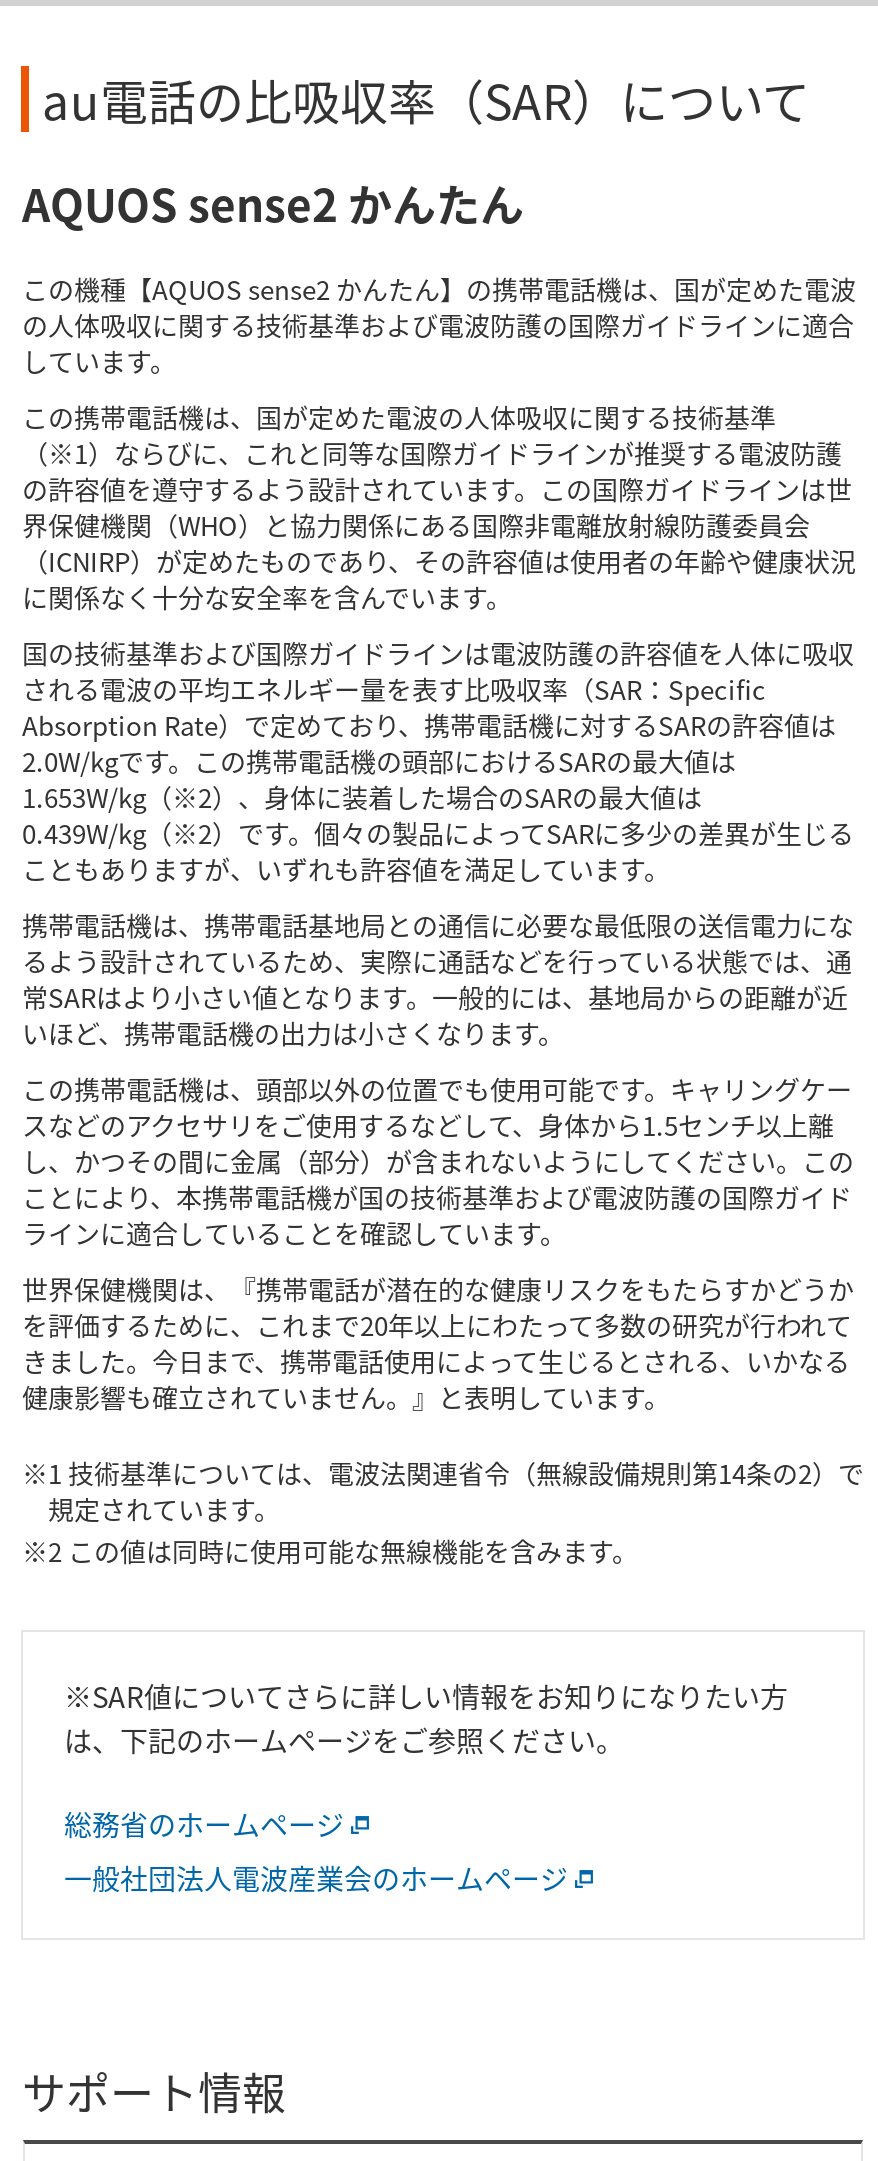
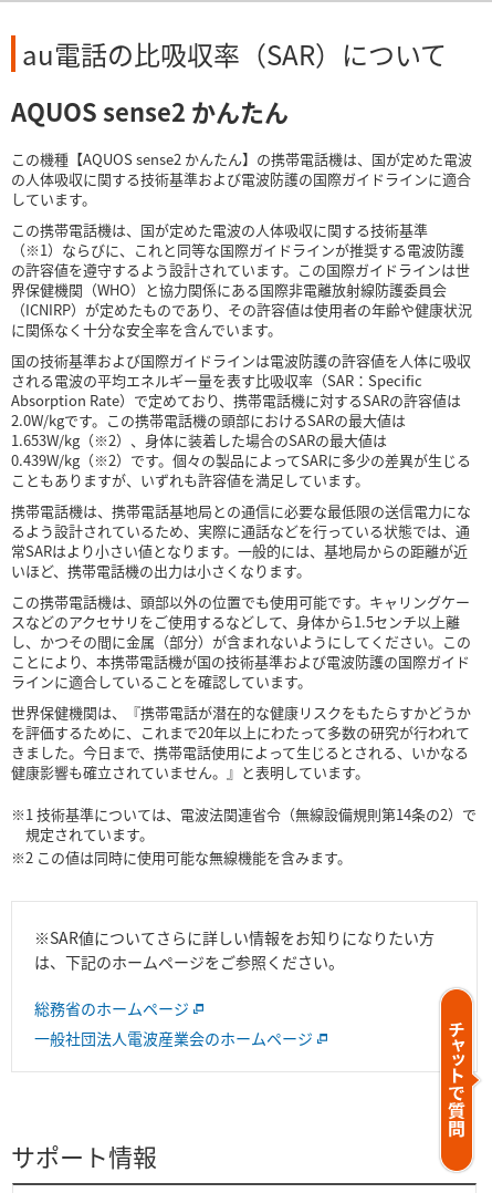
+ [image]
